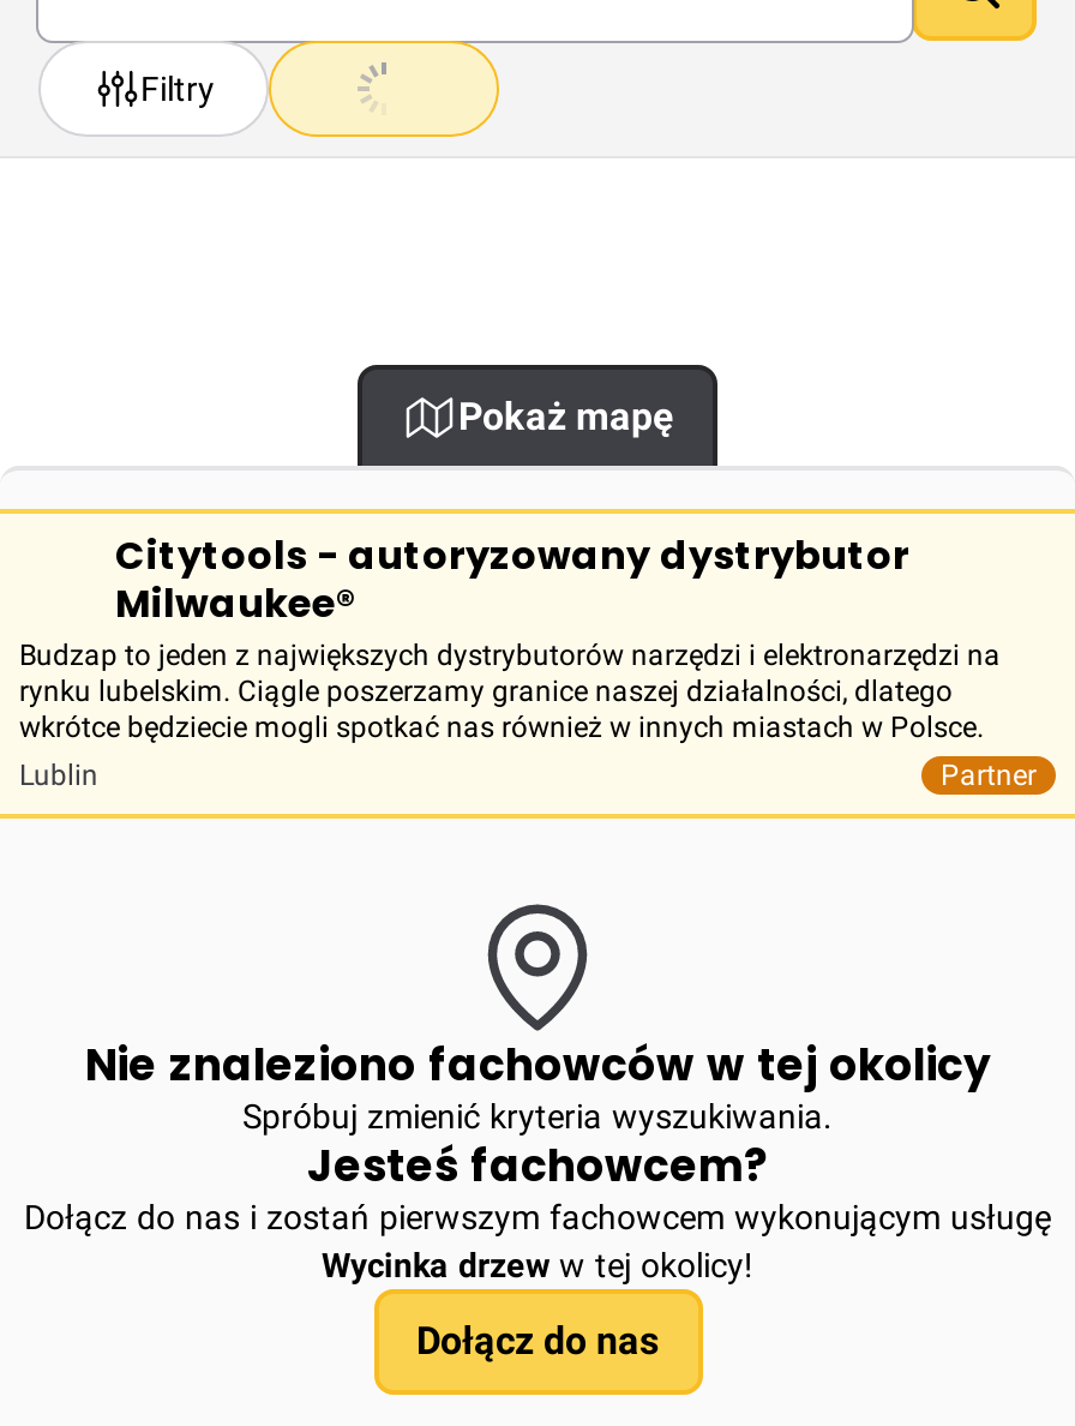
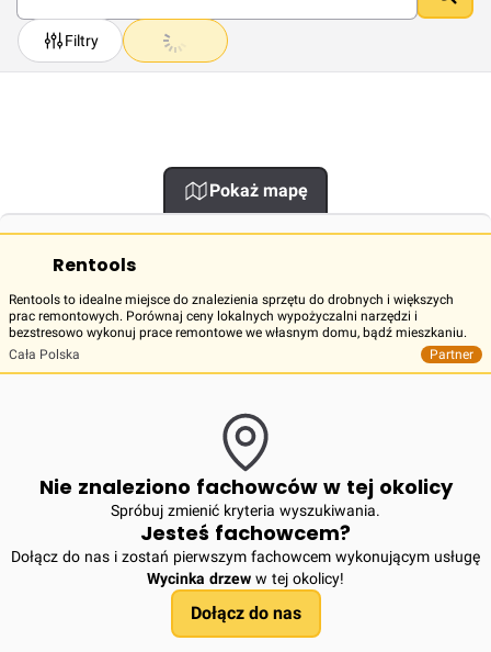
- Citytools - autoryzowany dystrybutor
- Milwaukee®
- Budzap to jeden z największych dystrybutorów narzędzi i elektronarzędzi na
- rynku lubelskim. Ciągle poszerzamy granice naszej działalności, dlatego
- wkrótce będziecie mogli spotkać nas również w innych miastach w Polsce.
- Lublin
+ Rentools
+ Rentools to idealne miejsce do znalezienia sprzętu do drobnych i większych
+ prac remontowych. Porównaj ceny lokalnych wypożyczalni narzędzi i
+ bezstresowo wykonuj prace remontowe we własnym domu, bądź mieszkaniu.
+ Cała Polska
